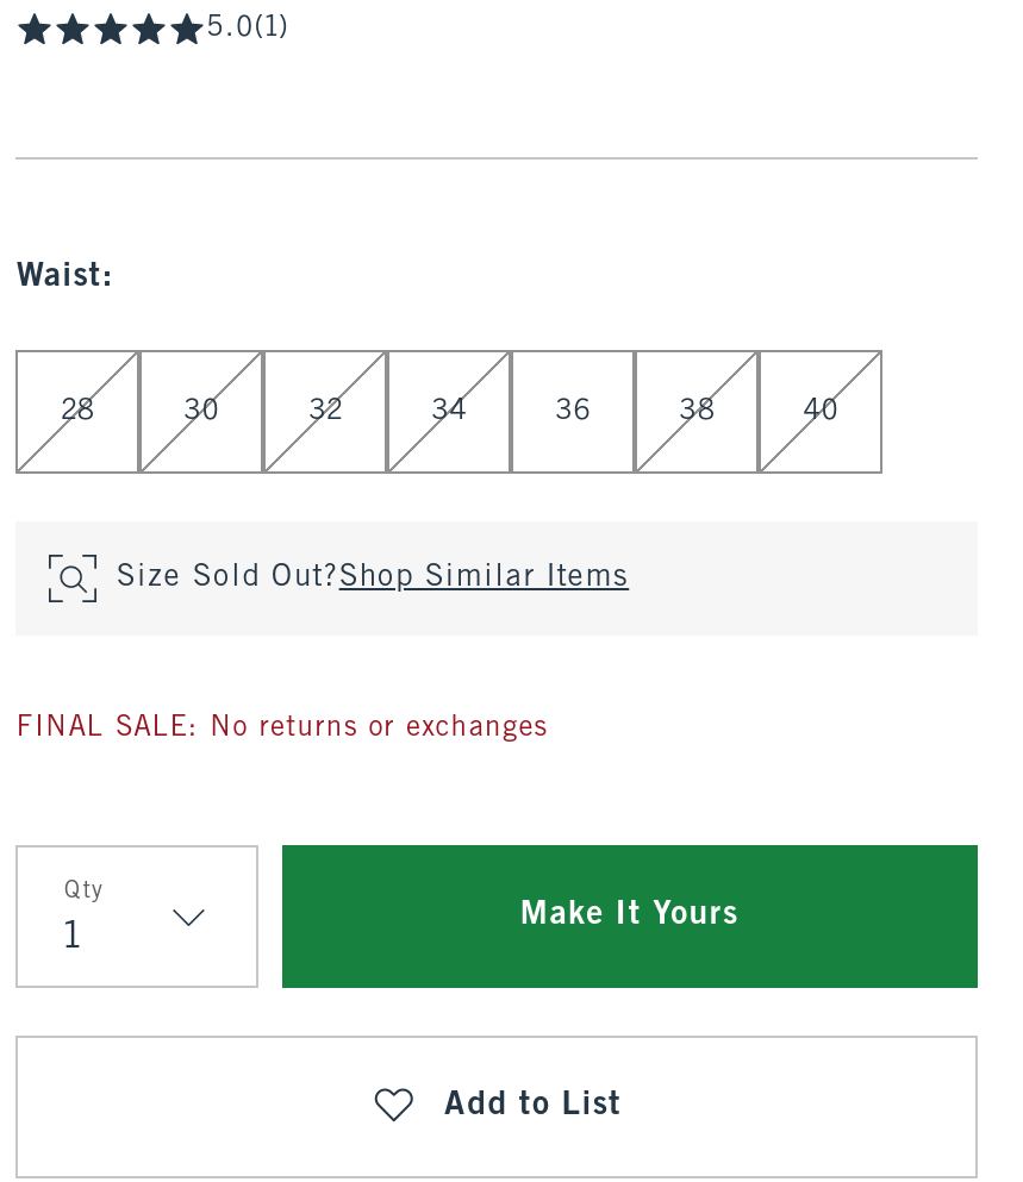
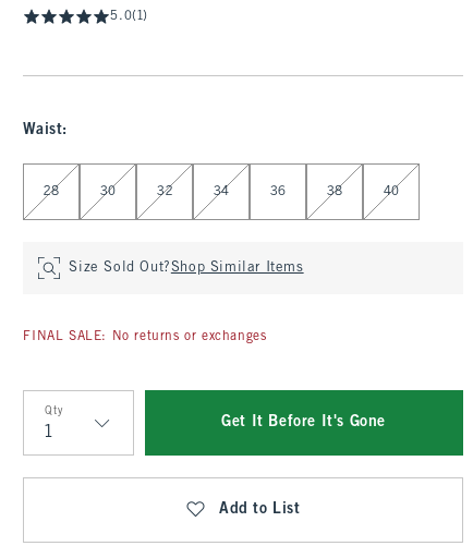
- Make It Yours
+ Get It Before It's Gone
